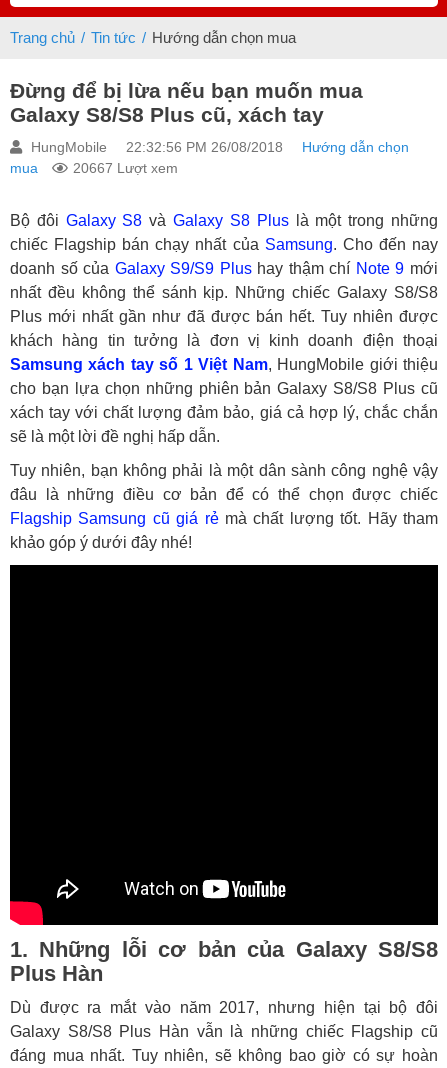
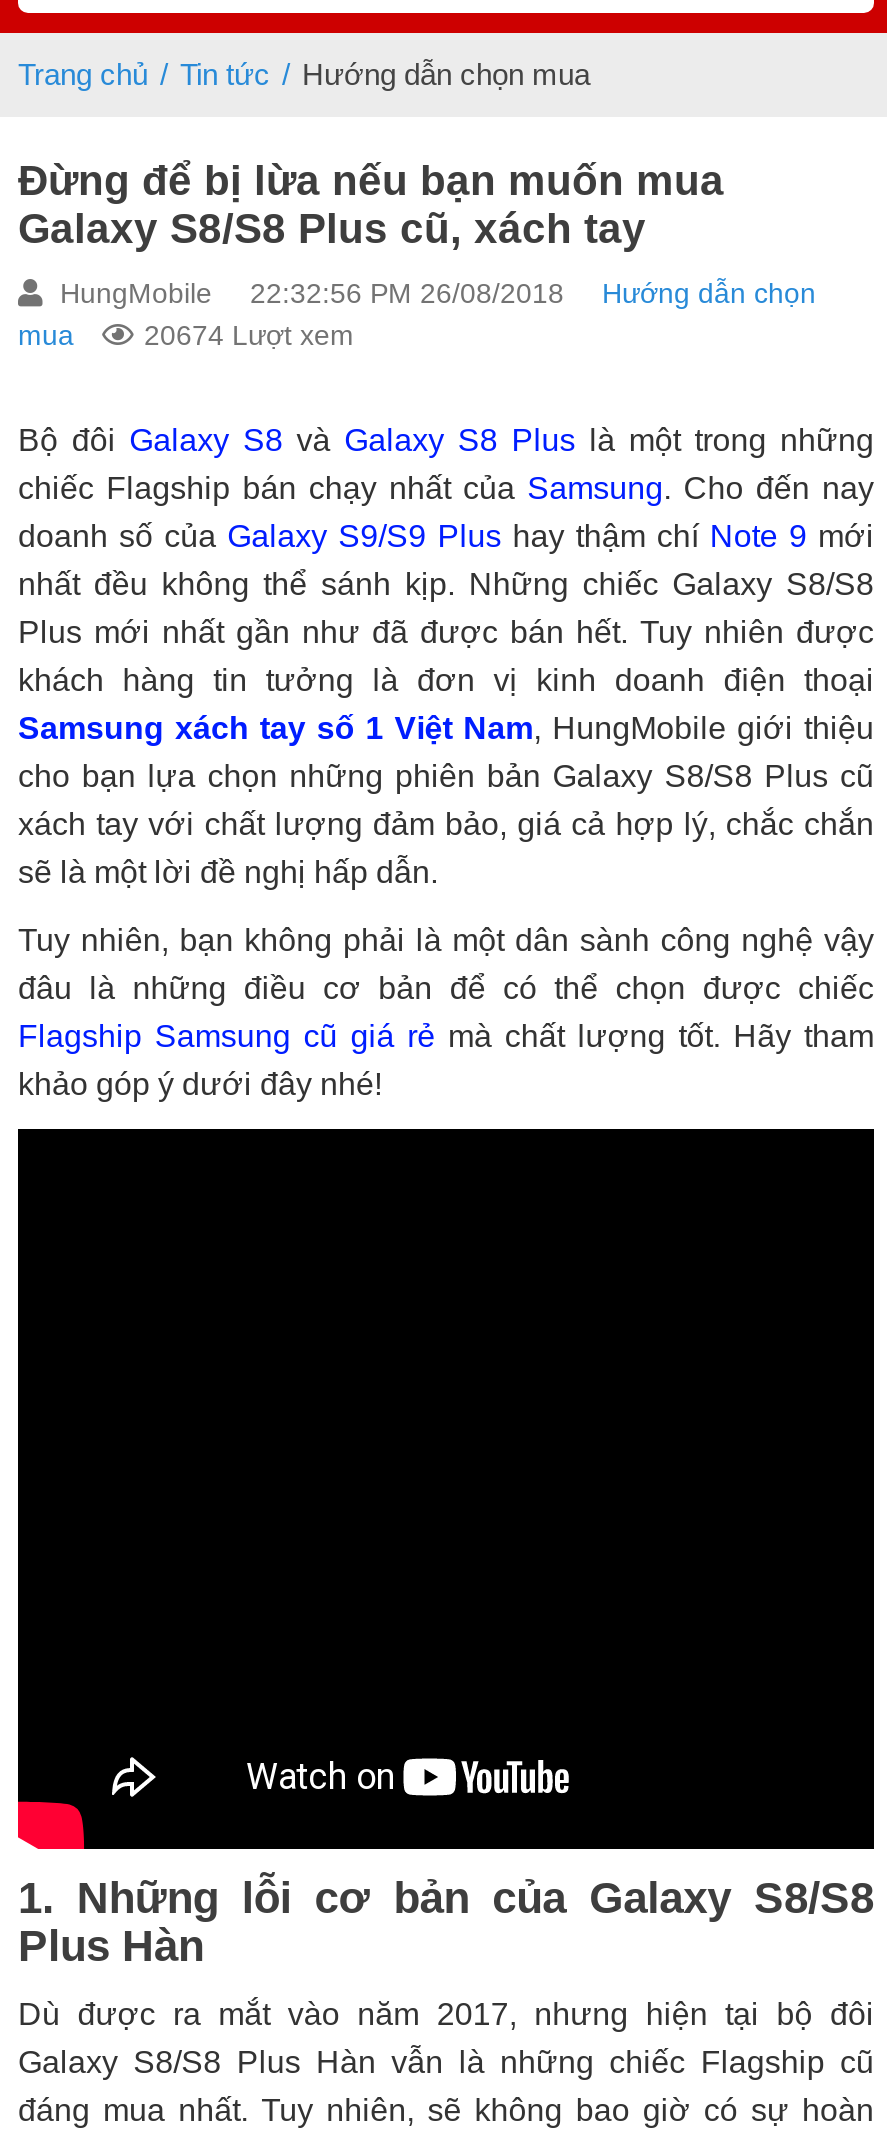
- 20667 Lượt xem
+ 20674 Lượt xem
